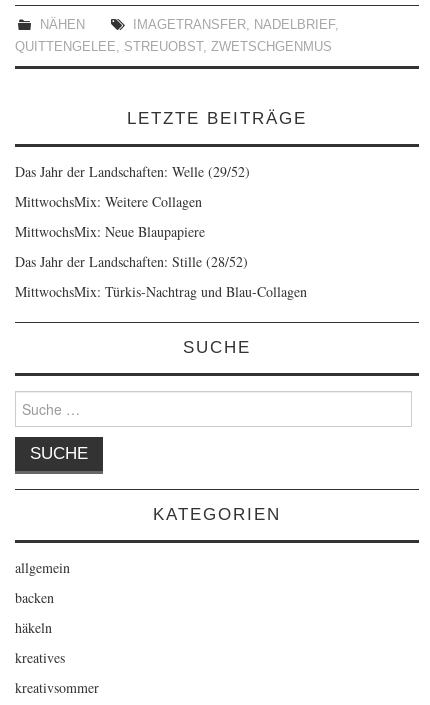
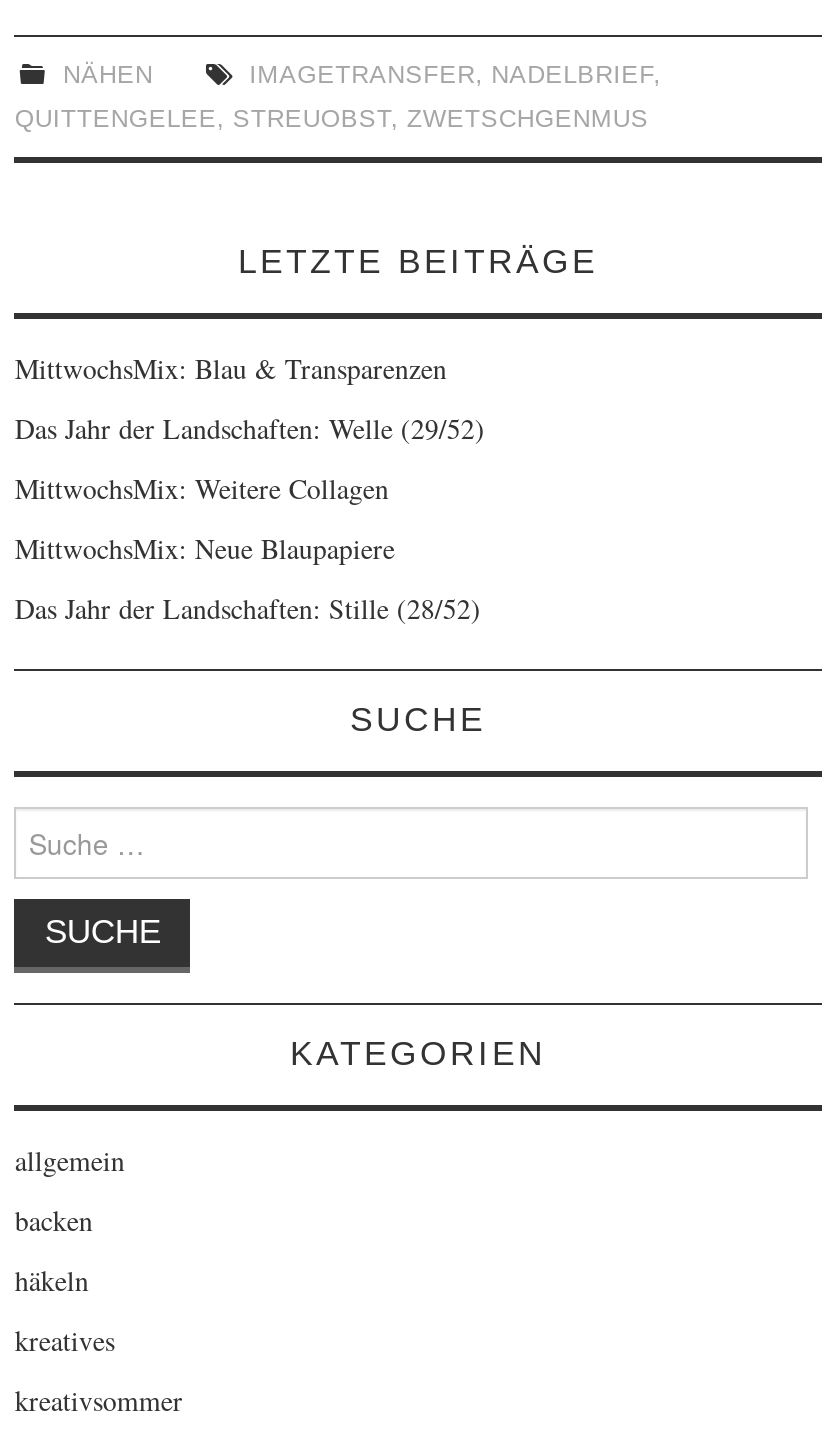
+ MittwochsMix: Blau & Transparenzen

moved down: Das Jahr der Landschaften: Welle (29/52) | MittwochsMix: Weitere Collagen | MittwochsMix: Neue Blaupapiere | Das Jahr der Landschaften: Stille (28/52)

- MittwochsMix: Türkis-Nachtrag und Blau-Collagen
